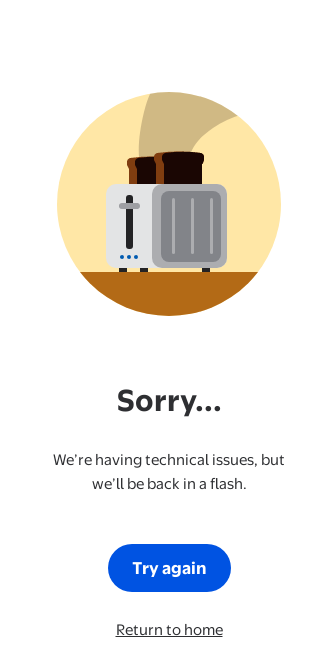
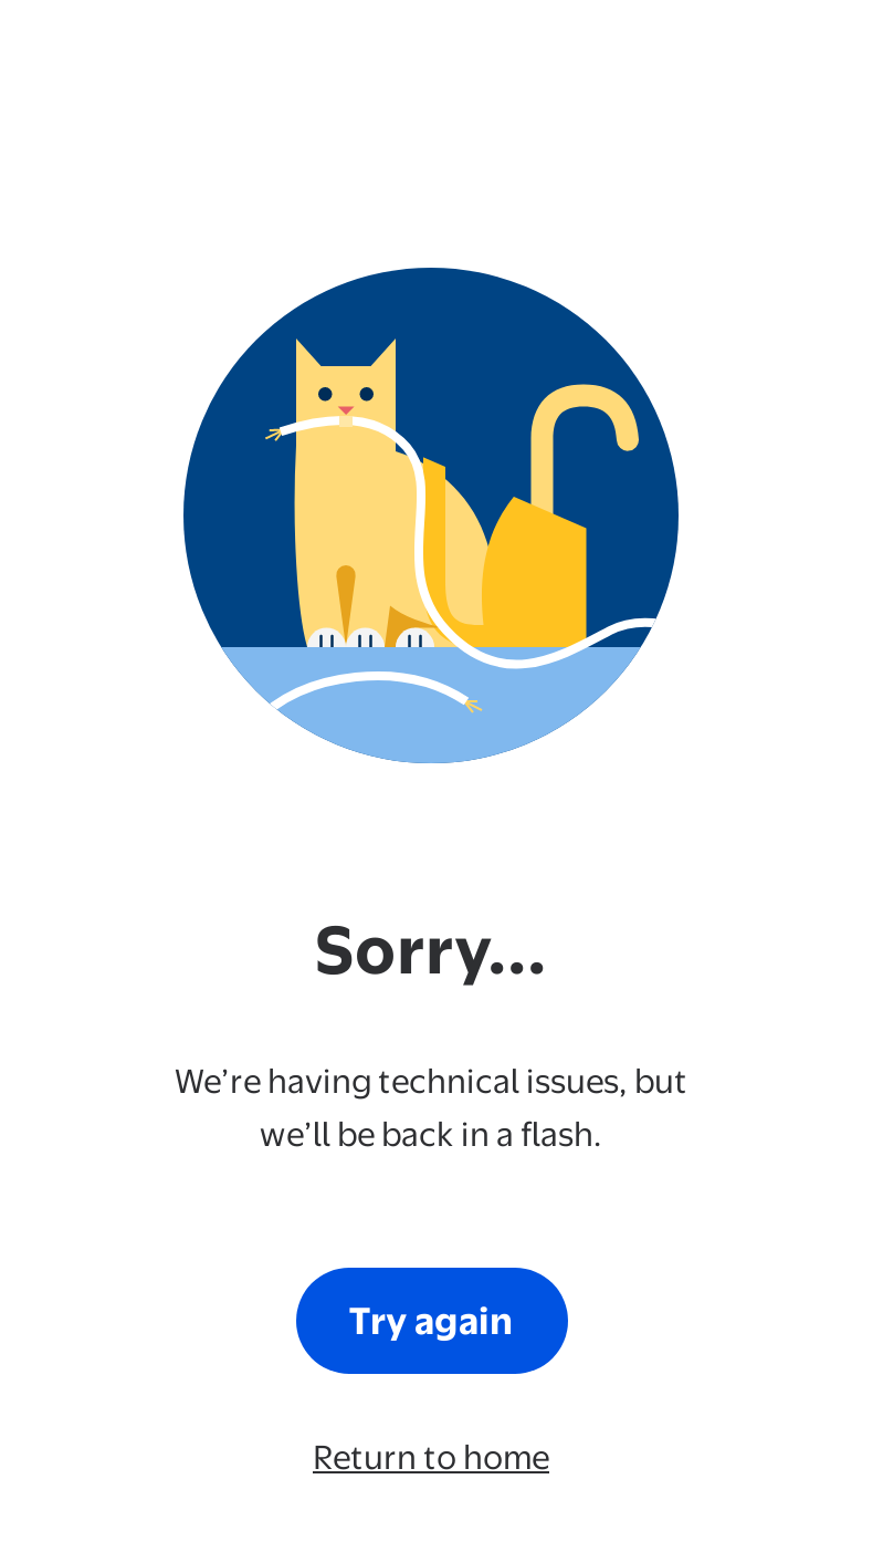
- [image]
+ [image]
